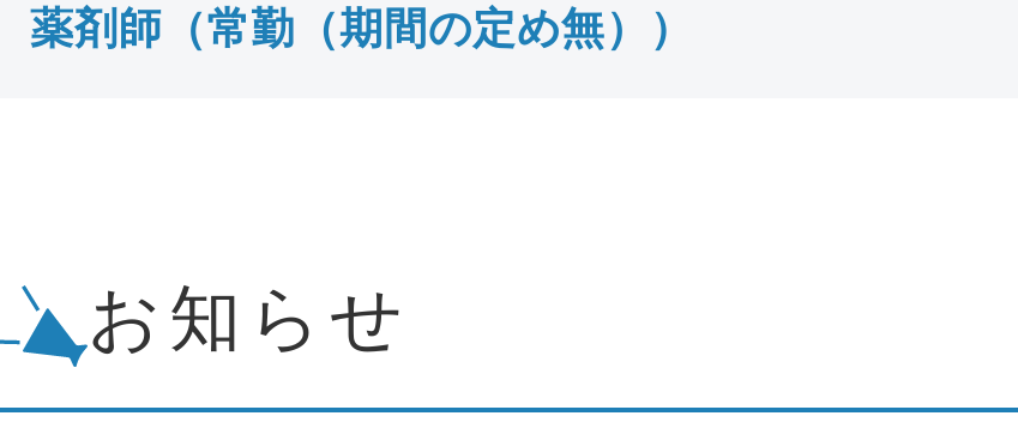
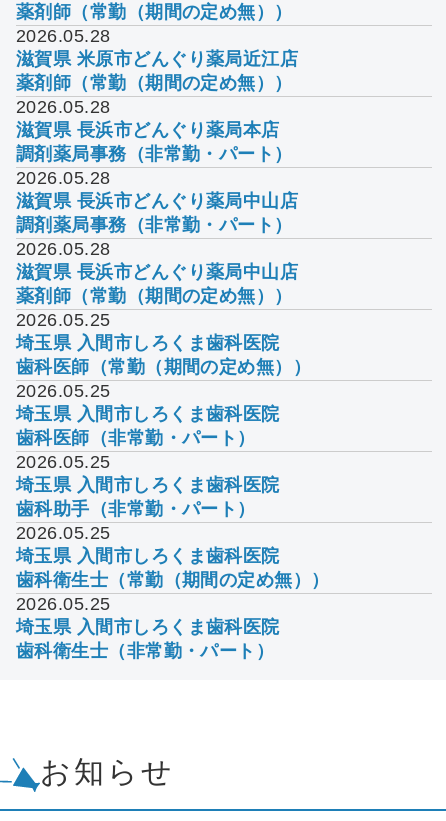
+ 2026.05.28
+ 滋賀県 米原市どんぐり薬局近江店
+ 薬剤師（常勤（期間の定め無））
+ 2026.05.28
+ 滋賀県 長浜市どんぐり薬局本店
+ 調剤薬局事務（非常勤・パート）
+ 2026.05.28
+ 滋賀県 長浜市どんぐり薬局中山店
+ 調剤薬局事務（非常勤・パート）
+ 2026.05.28
+ 滋賀県 長浜市どんぐり薬局中山店
+ 薬剤師（常勤（期間の定め無））
+ 2026.05.25
+ 埼玉県 入間市しろくま歯科医院
+ 歯科医師（常勤（期間の定め無））
+ 2026.05.25
+ 埼玉県 入間市しろくま歯科医院
+ 歯科医師（非常勤・パート）
+ 2026.05.25
+ 埼玉県 入間市しろくま歯科医院
+ 歯科助手（非常勤・パート）
+ 2026.05.25
+ 埼玉県 入間市しろくま歯科医院
+ 歯科衛生士（常勤（期間の定め無））
+ 2026.05.25
+ 埼玉県 入間市しろくま歯科医院
+ 歯科衛生士（非常勤・パート）
